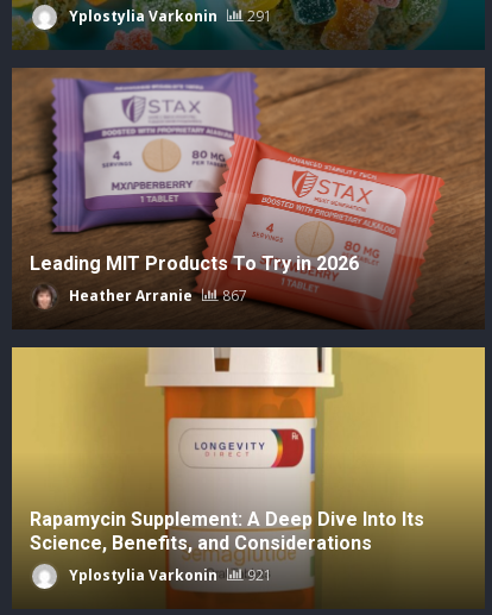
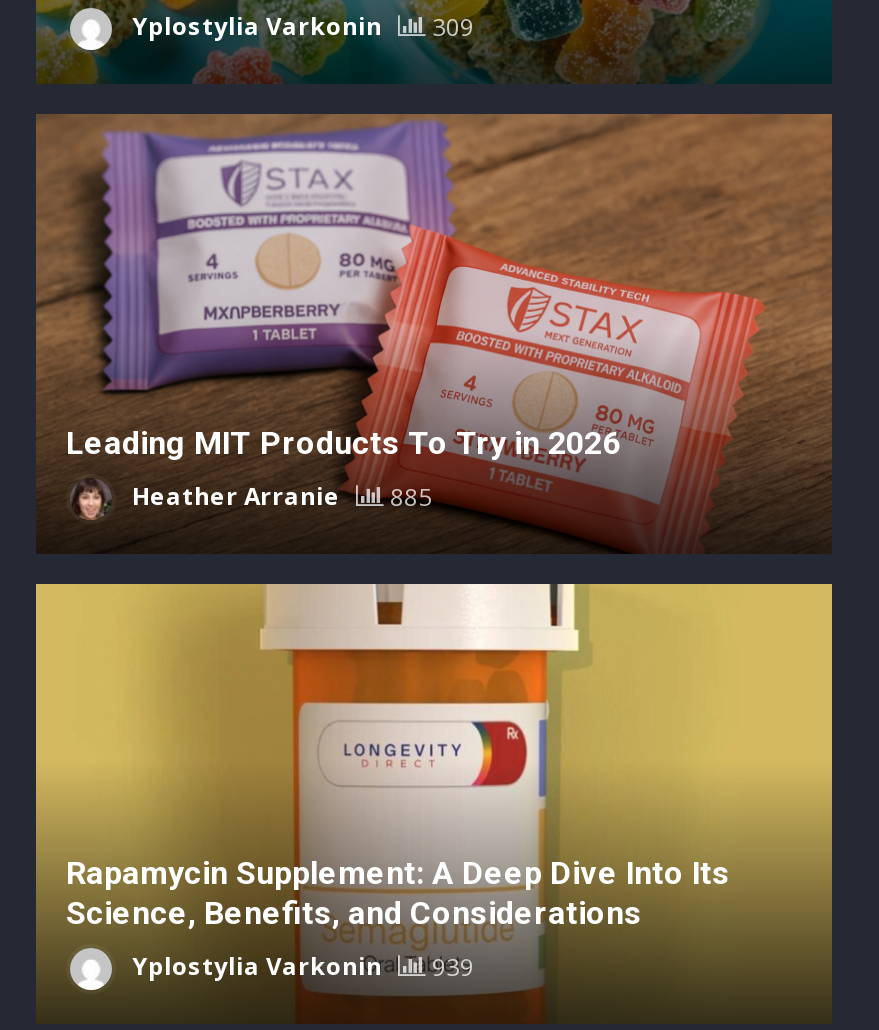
- Yplostylia Varkonin 291
+ Yplostylia Varkonin 309

- Heather Arranie 867
+ Heather Arranie 885

- Yplostylia Varkonin 921
+ Yplostylia Varkonin 939
